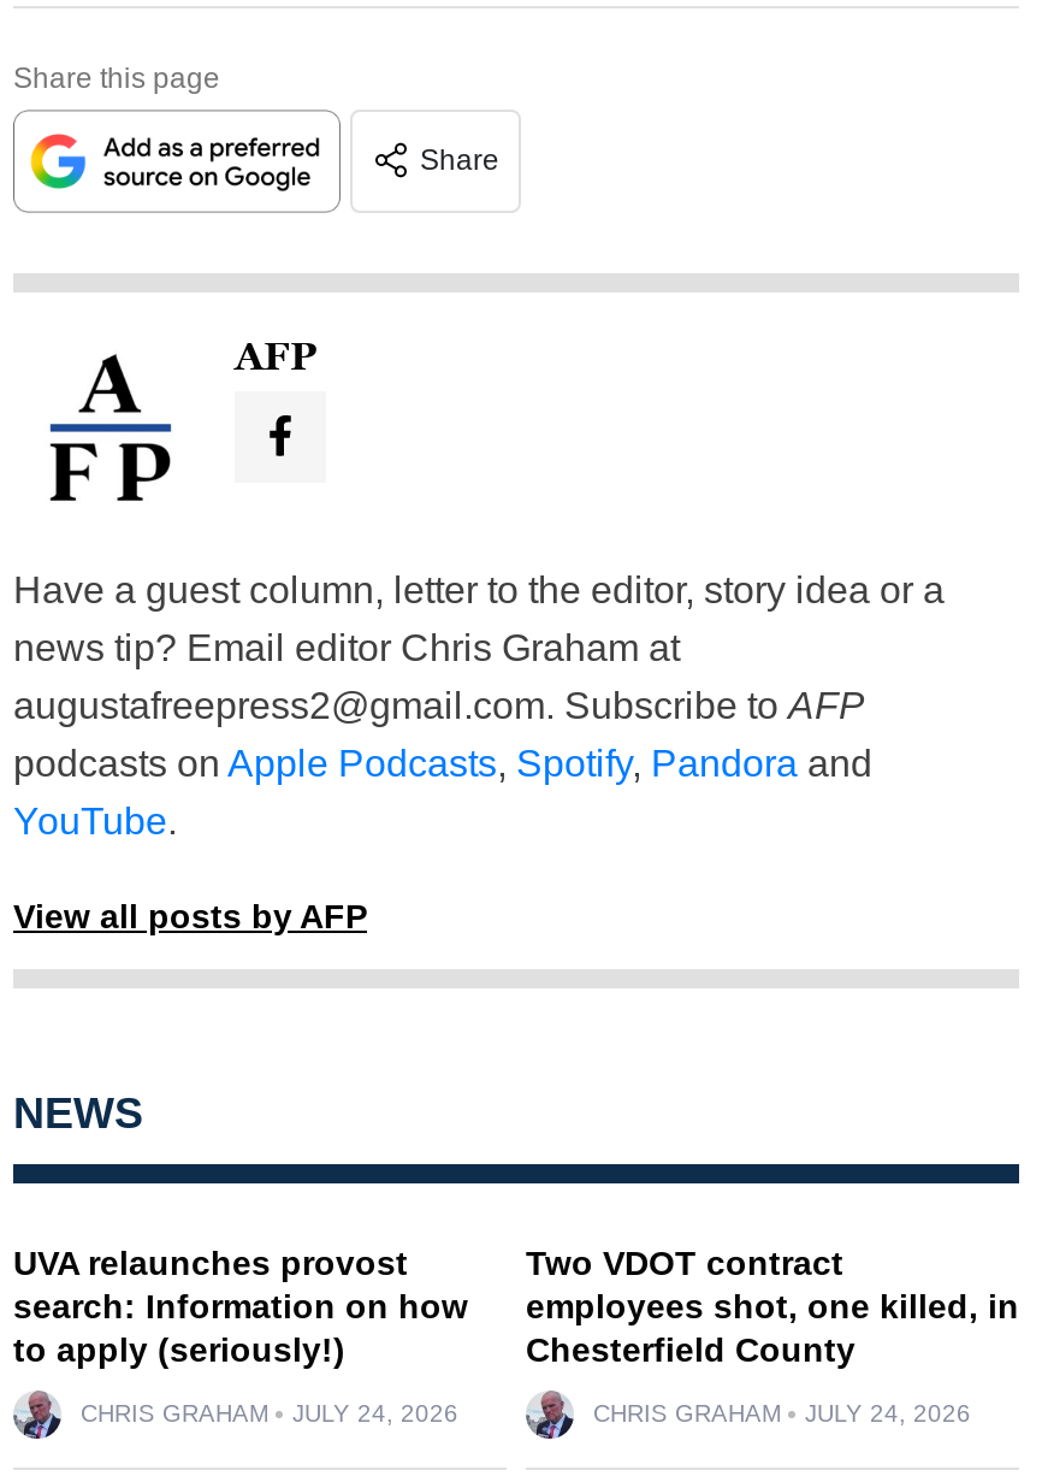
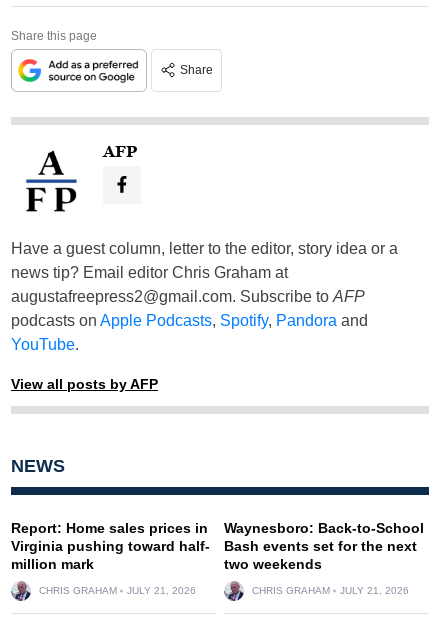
- UVA relaunches provost
- search: Information on how
- to apply (seriously!)
+ Report: Home sales prices in
+ Virginia pushing toward half-
+ million mark

- Two VDOT contract
- employees shot, one killed, in
- Chesterfield County
+ Waynesboro: Back-to-School
+ Bash events set for the next
+ two weekends

- CHRIS GRAHAM JULY 24, 2026
+ CHRIS GRAHAM JULY 21, 2026

- CHRIS GRAHAM JULY 24, 2026
+ CHRIS GRAHAM JULY 21, 2026
